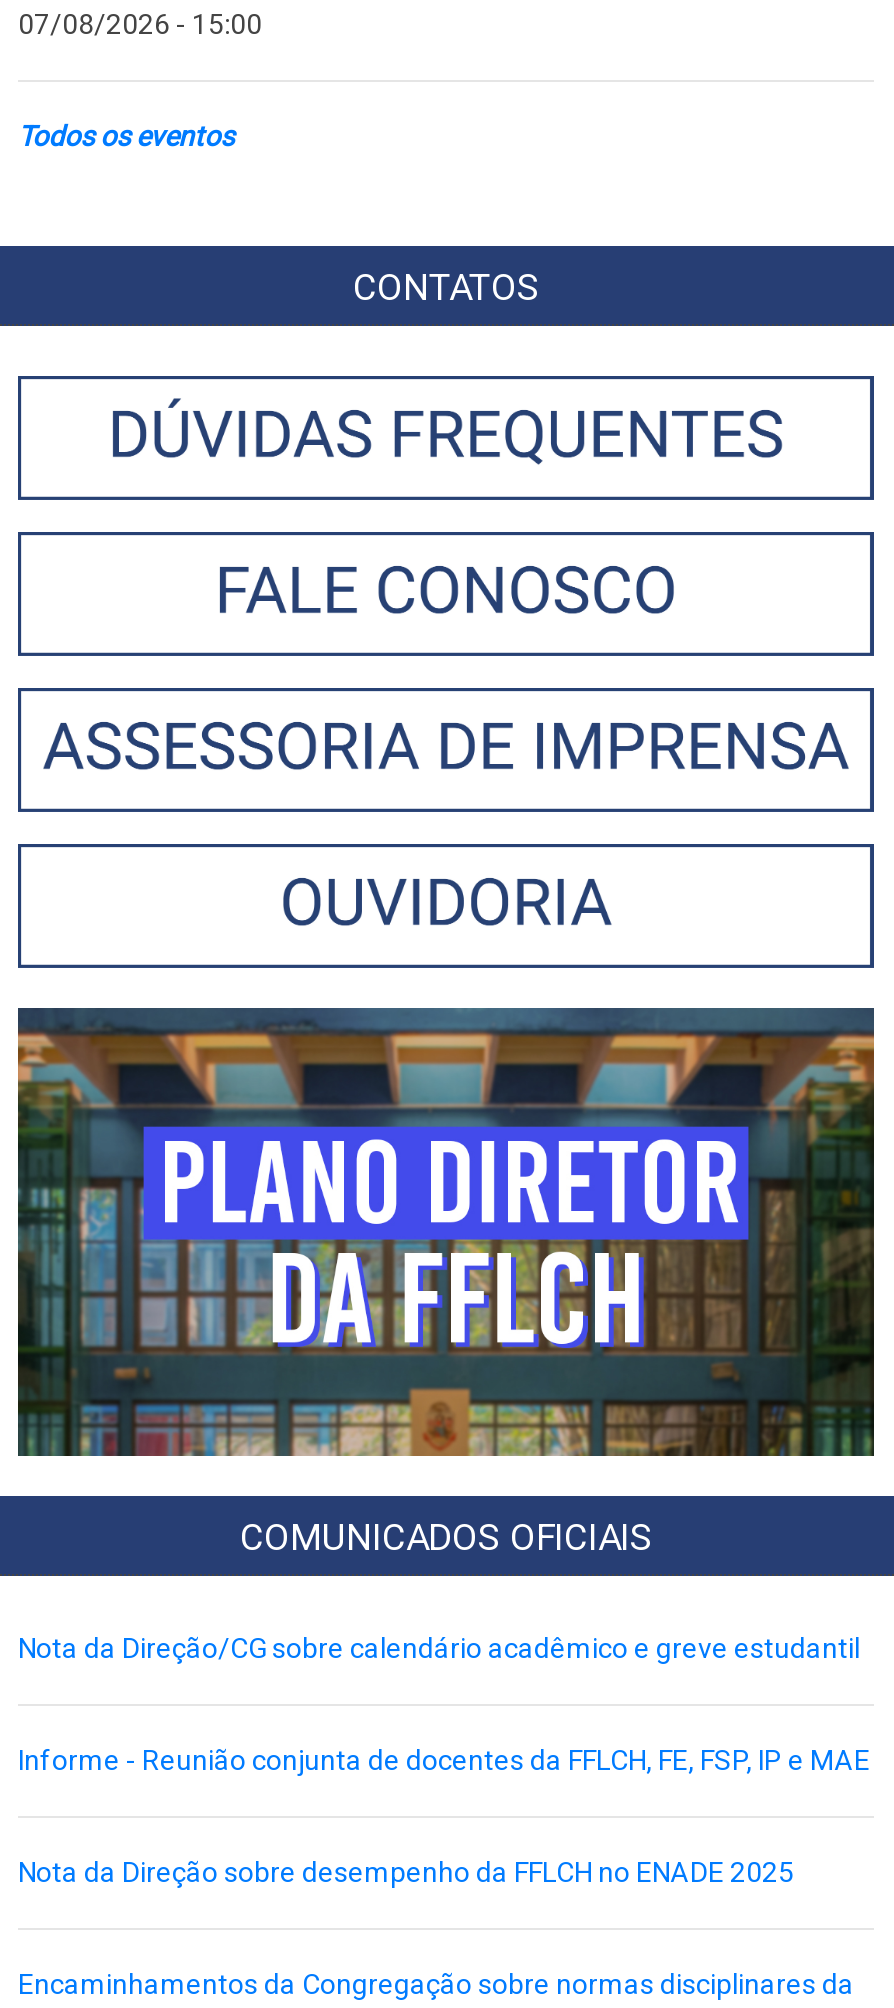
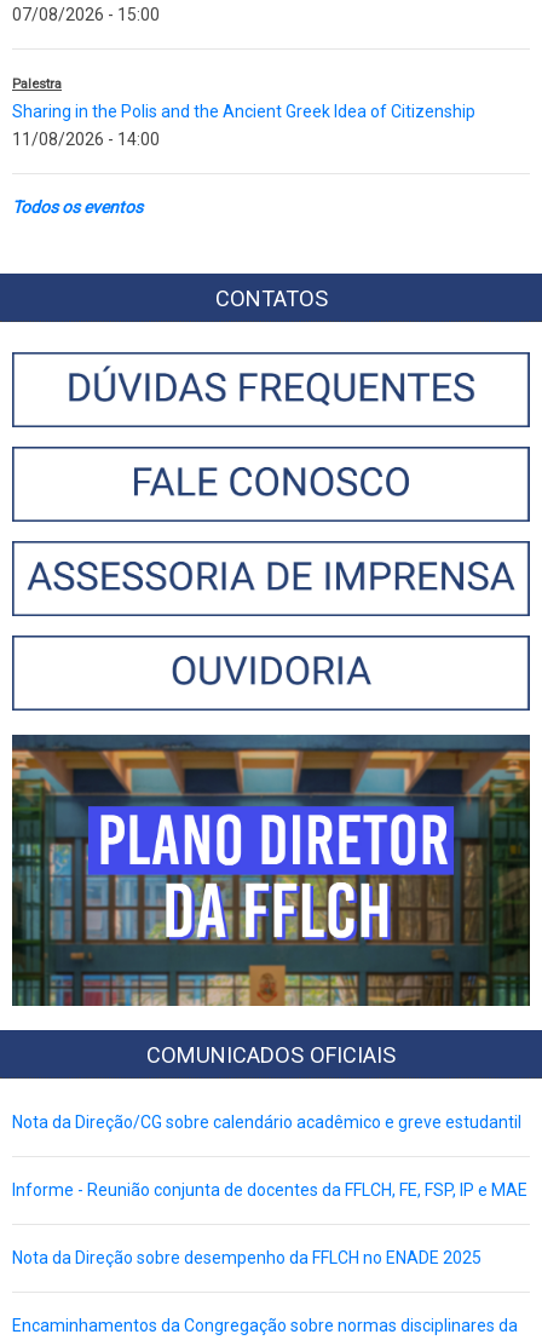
+ Palestra
+ Sharing in the Polis and the Ancient Greek Idea of Citizenship
+ 11/08/2026 - 14:00
